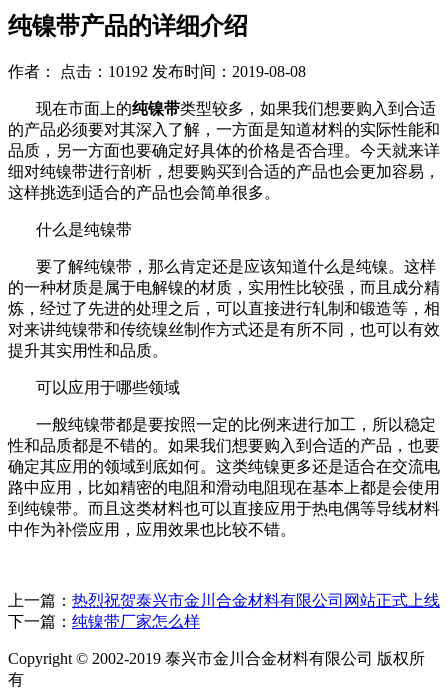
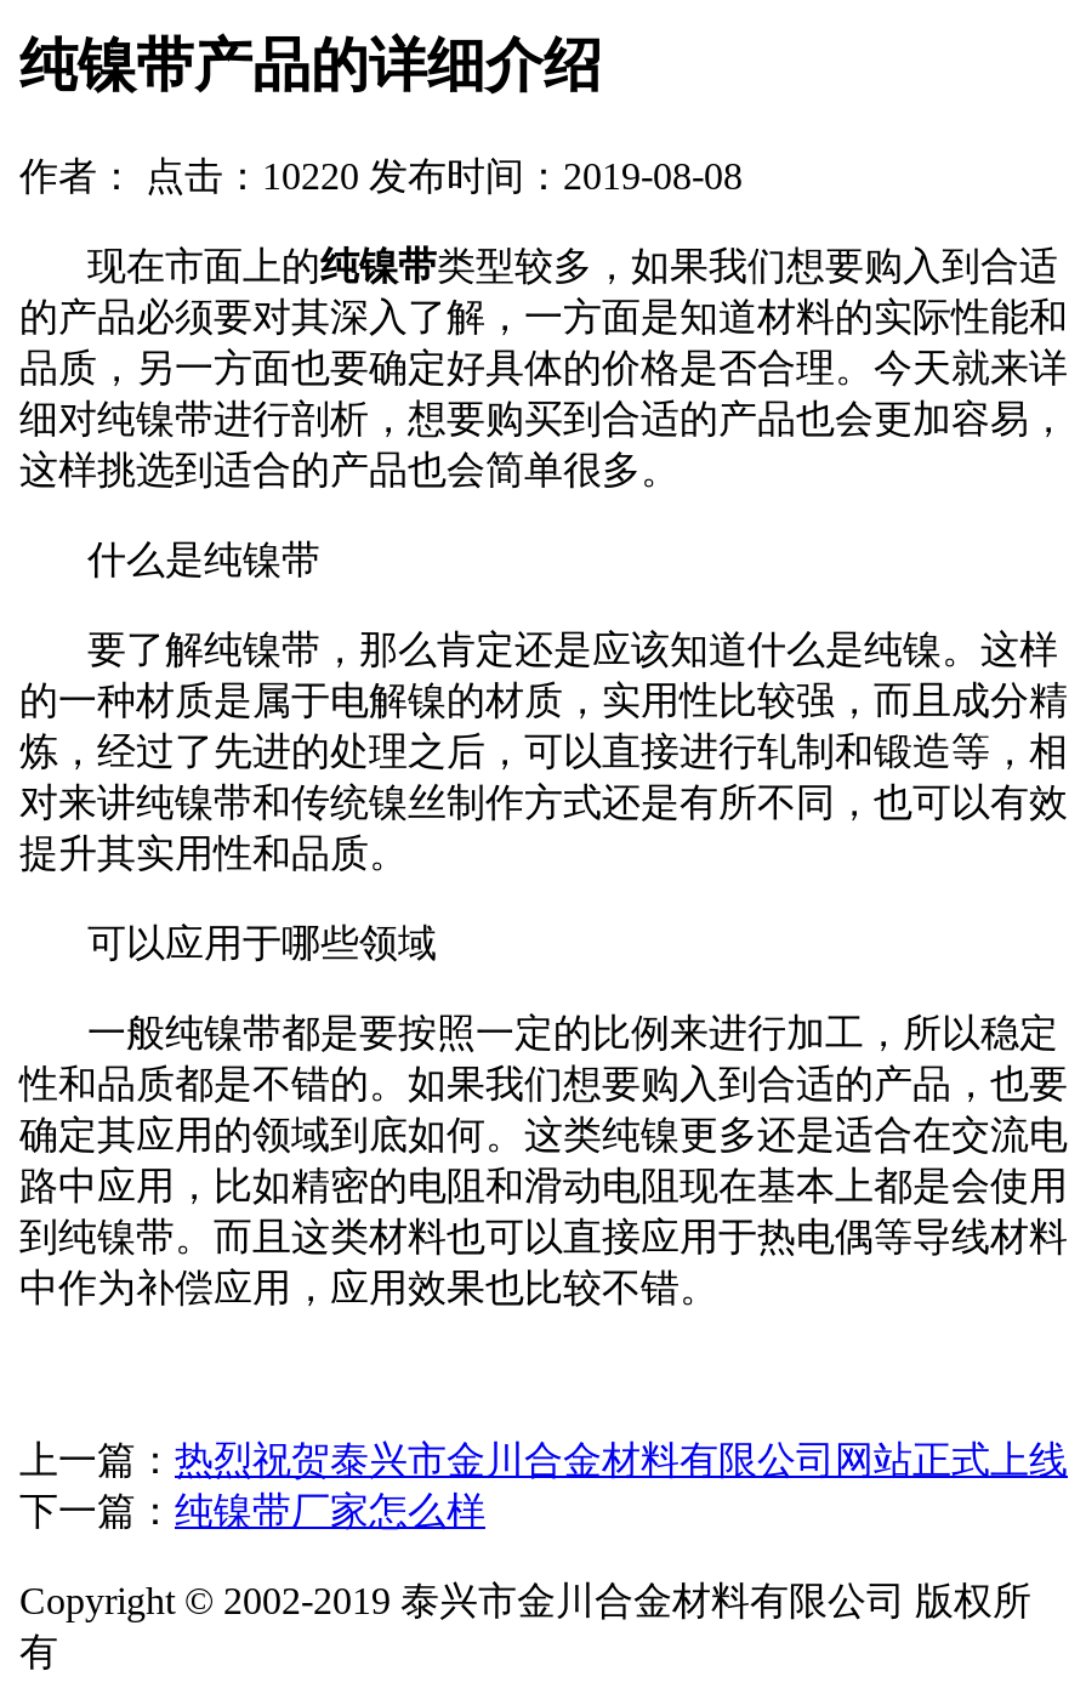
- 作者： 点击：10192 发布时间：2019-08-08
+ 作者： 点击：10220 发布时间：2019-08-08
